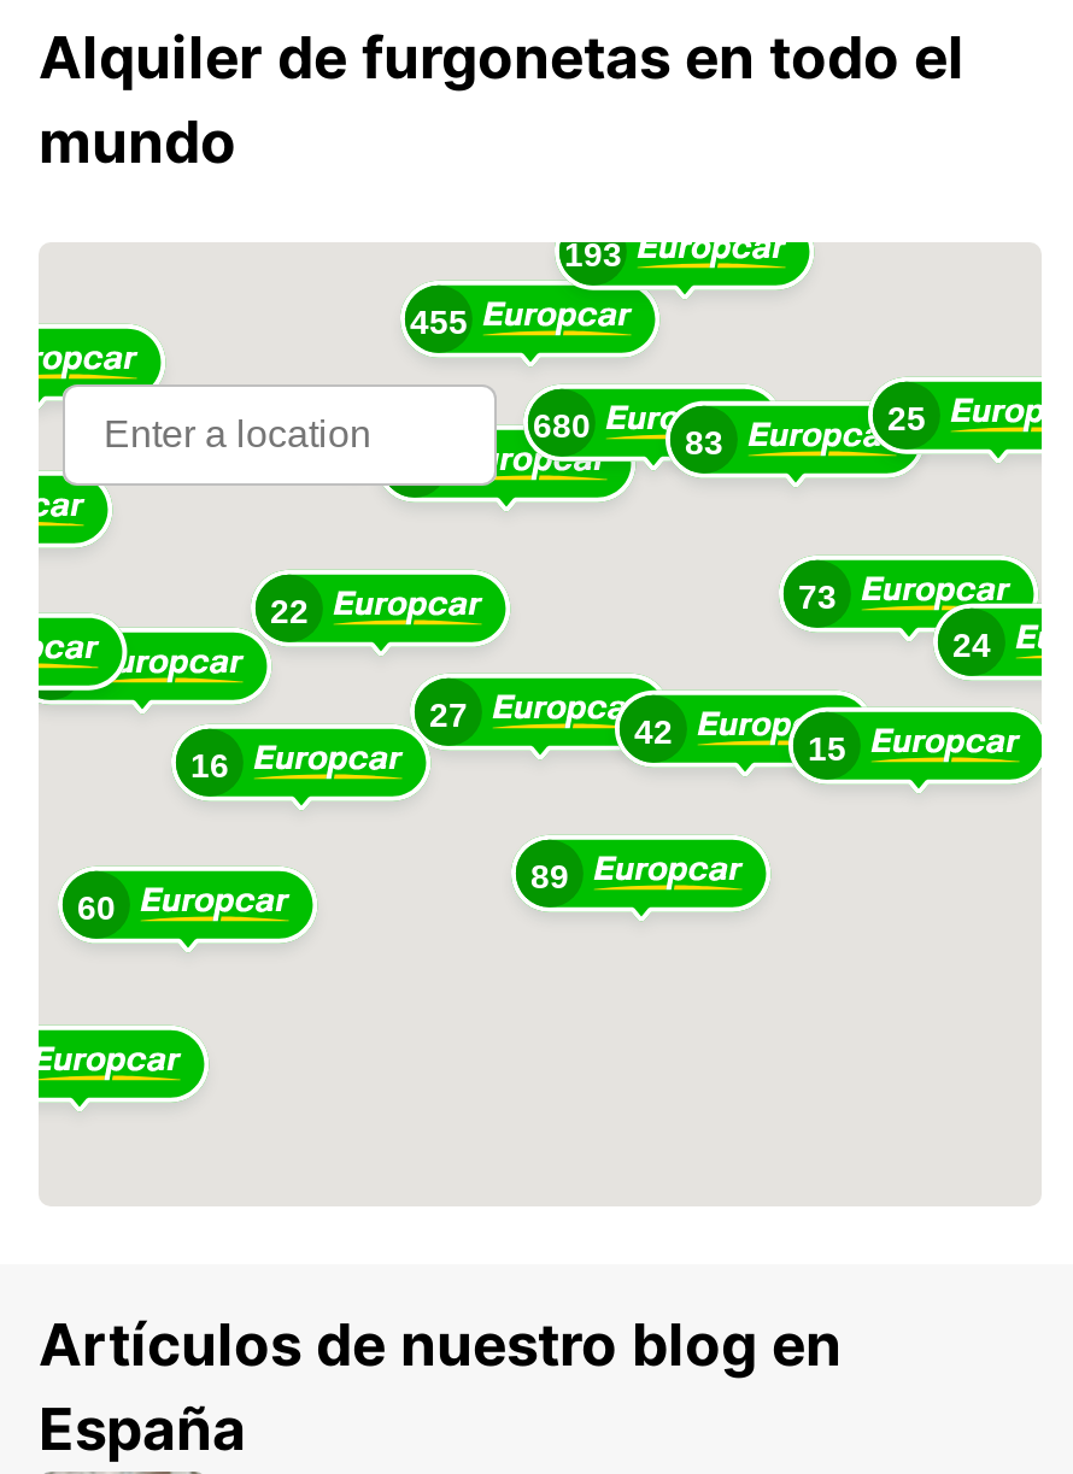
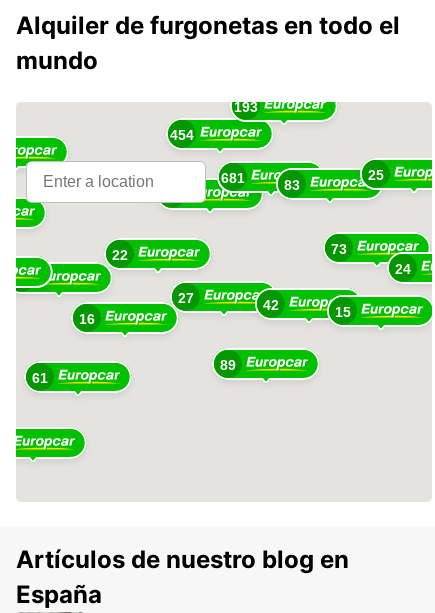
- 455
+ 454

- 680
+ 681

- 60
+ 61
